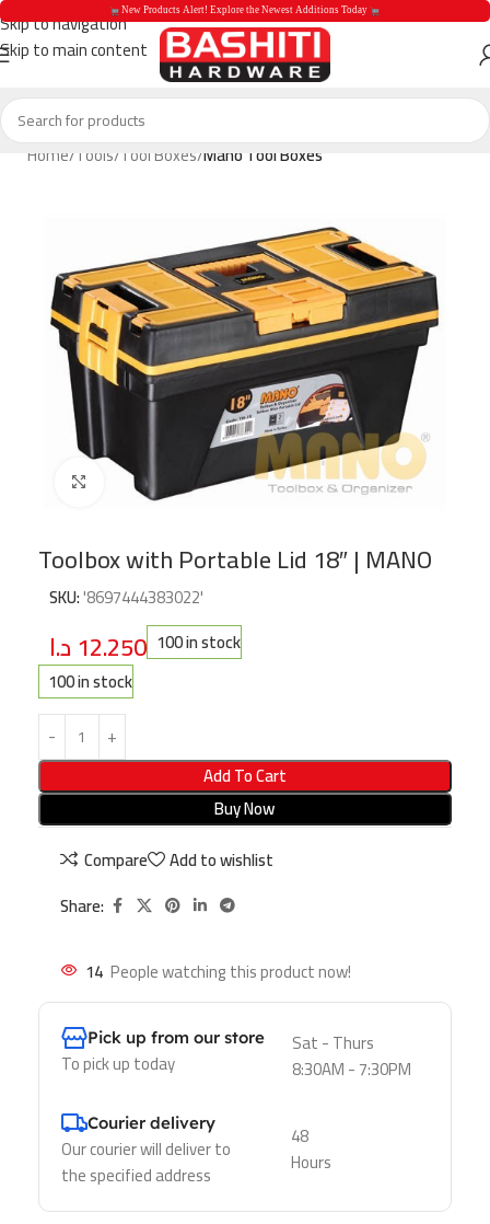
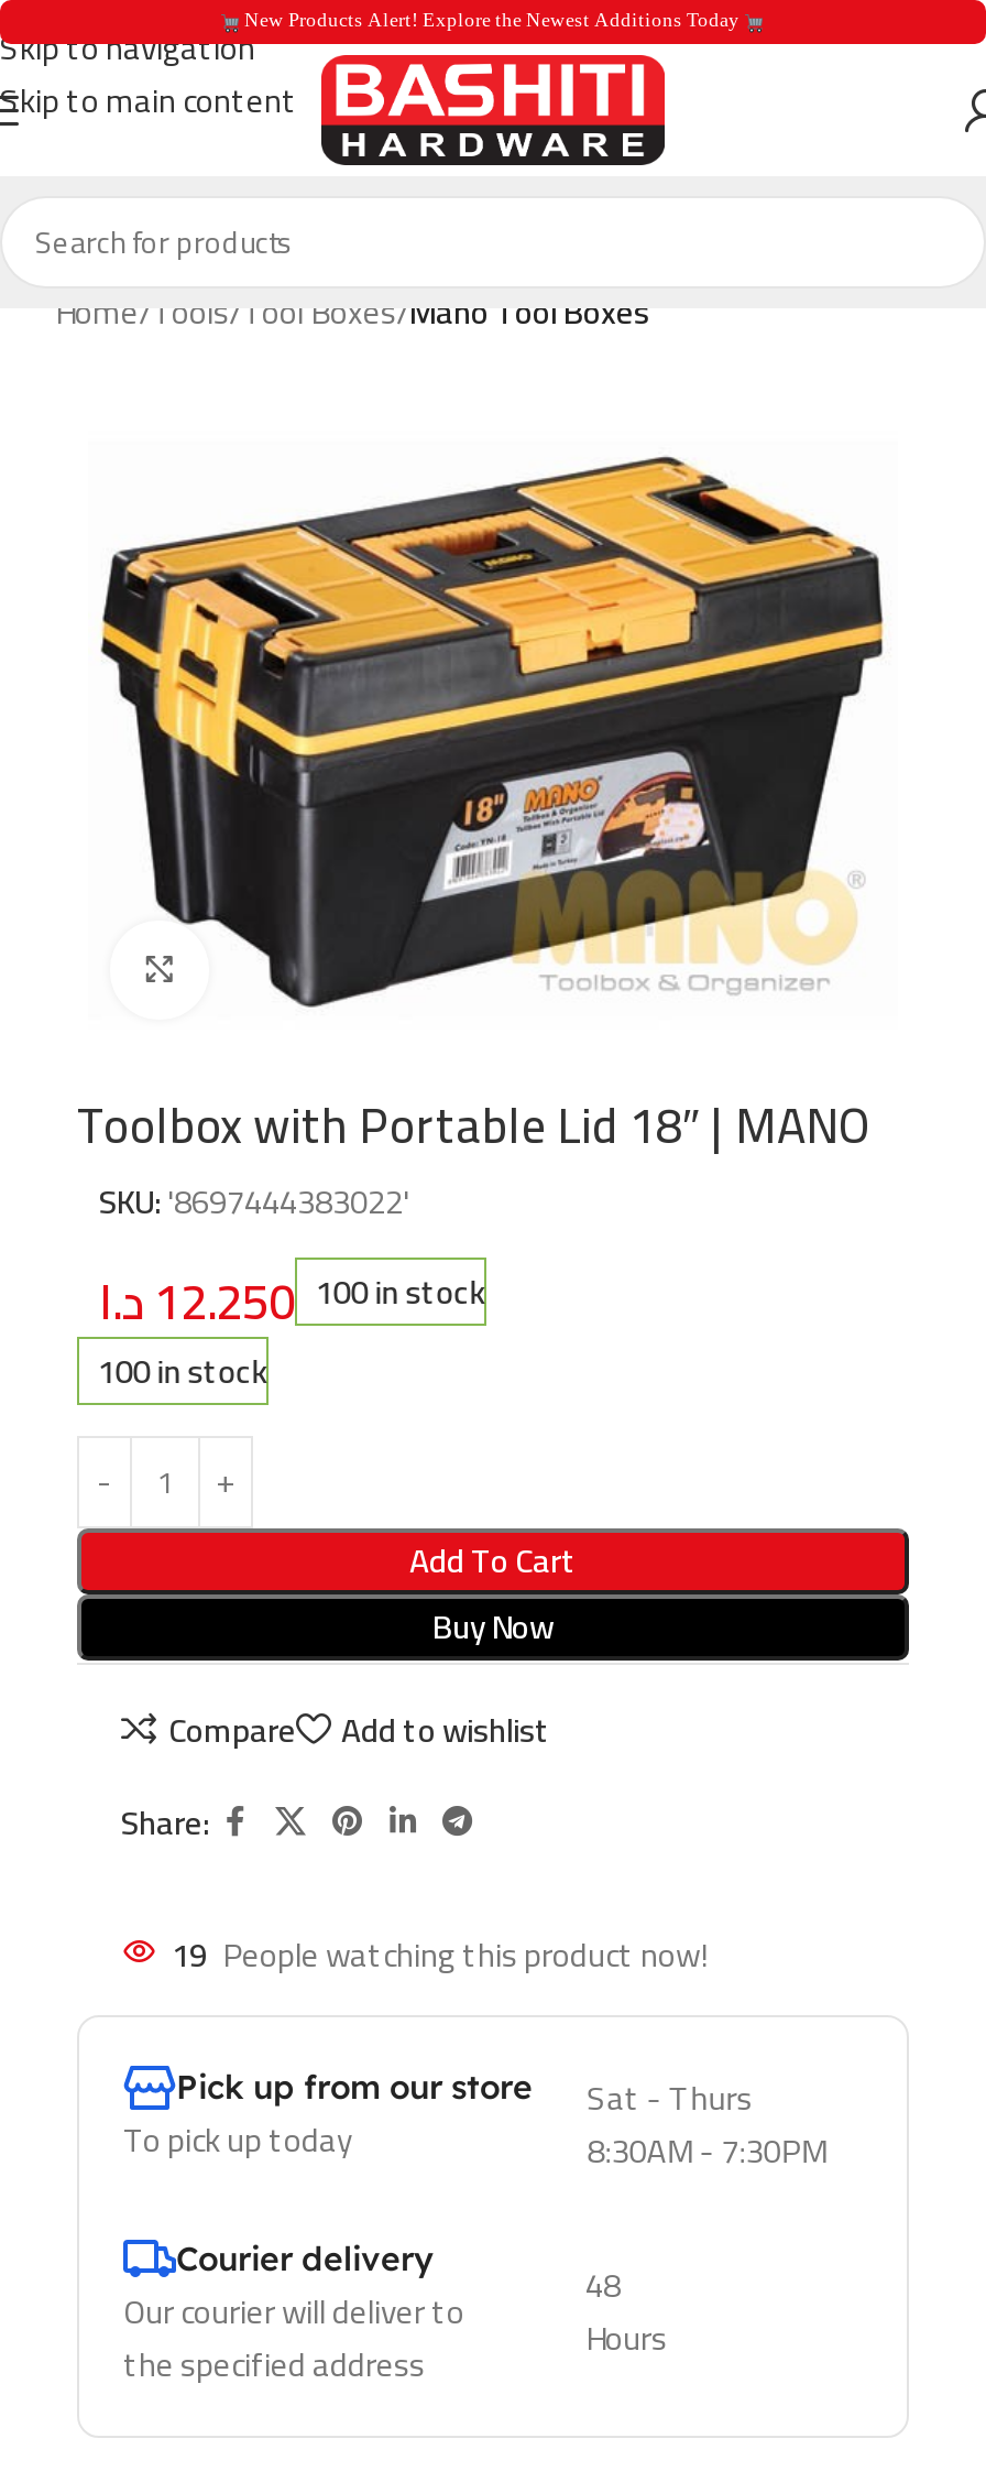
- 14 People watching this product now!
+ 19 People watching this product now!
